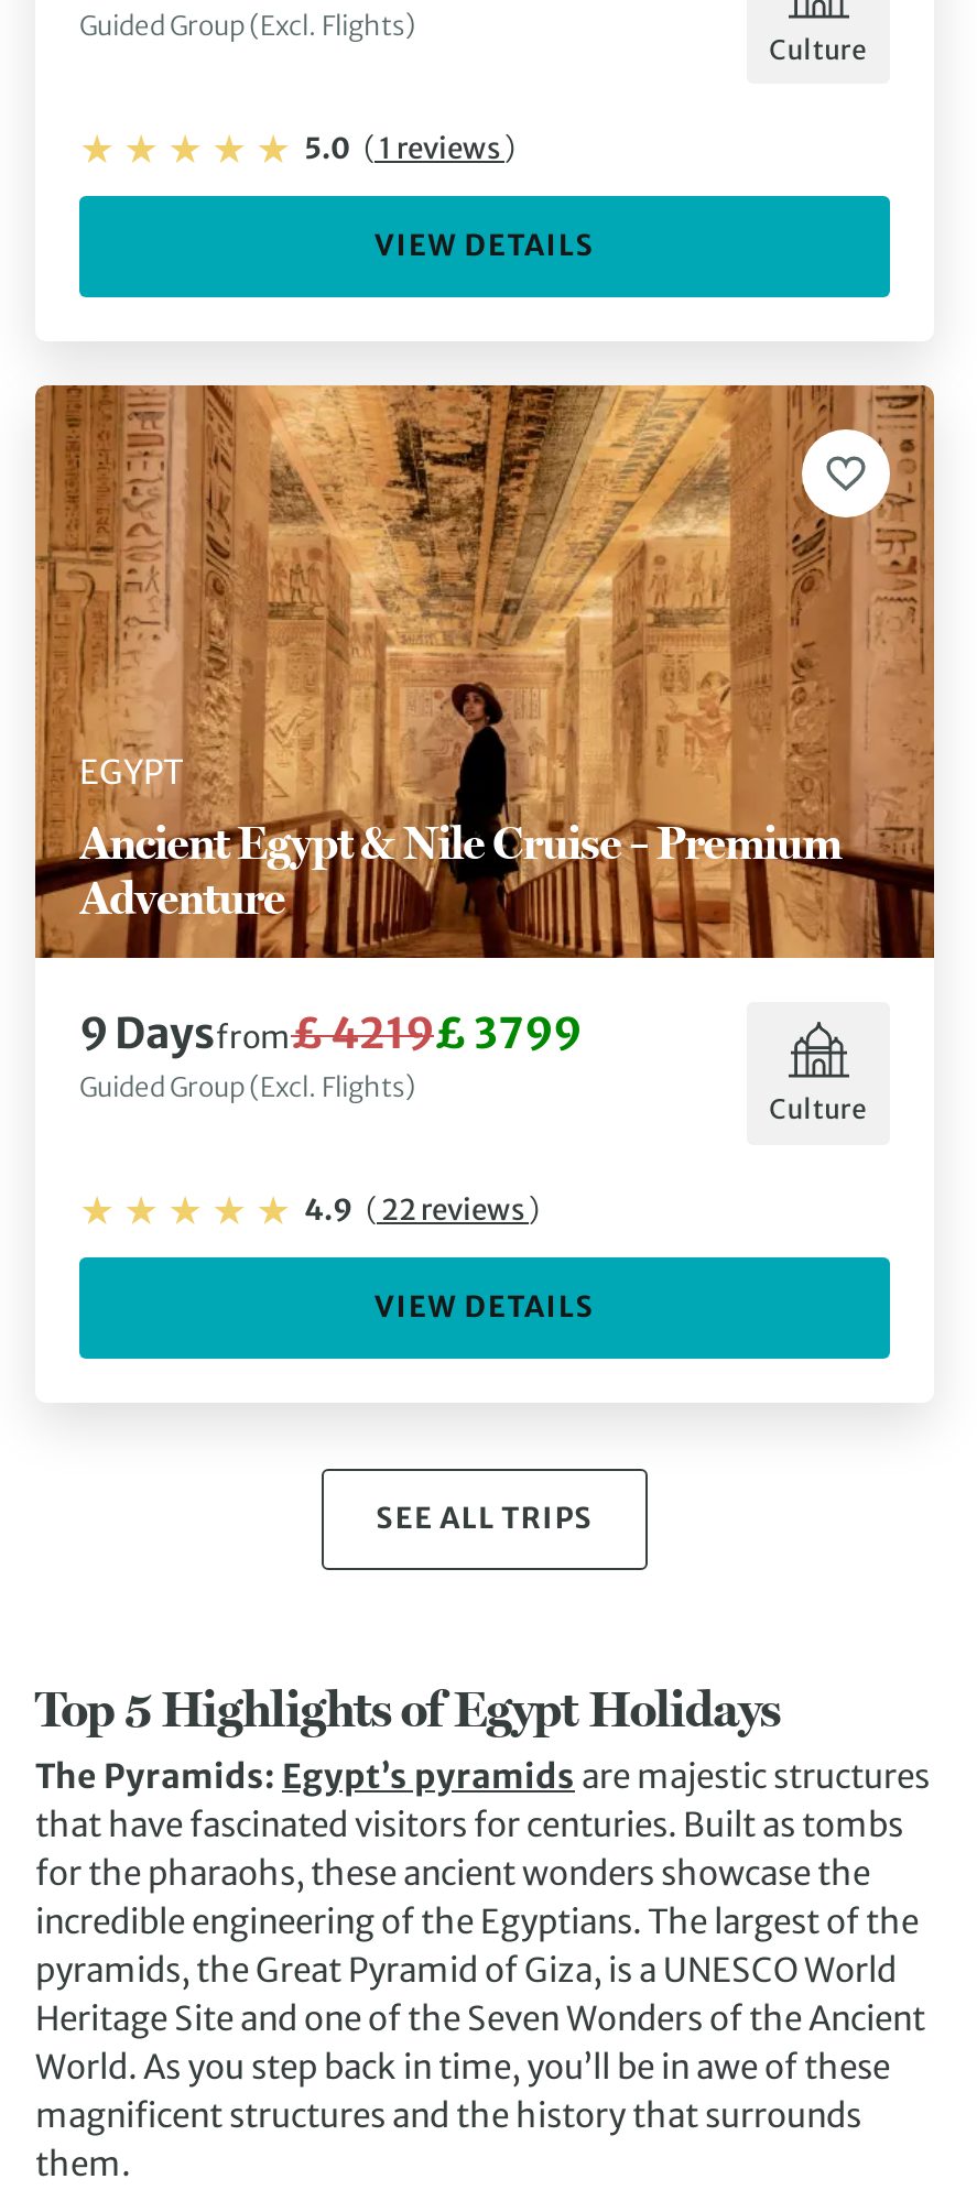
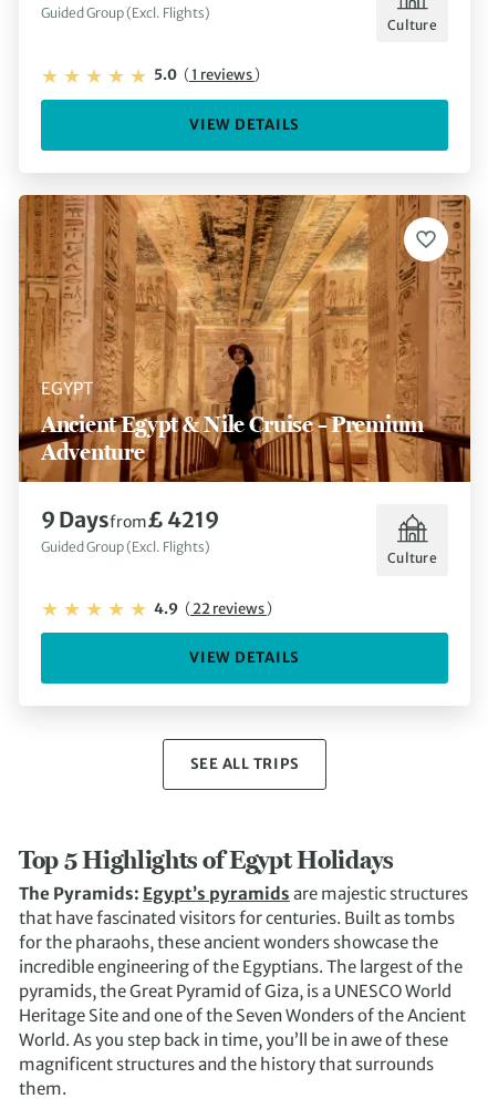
- 9 Daysfrom£ 4219£ 3799
+ 9 Daysfrom£ 4219
